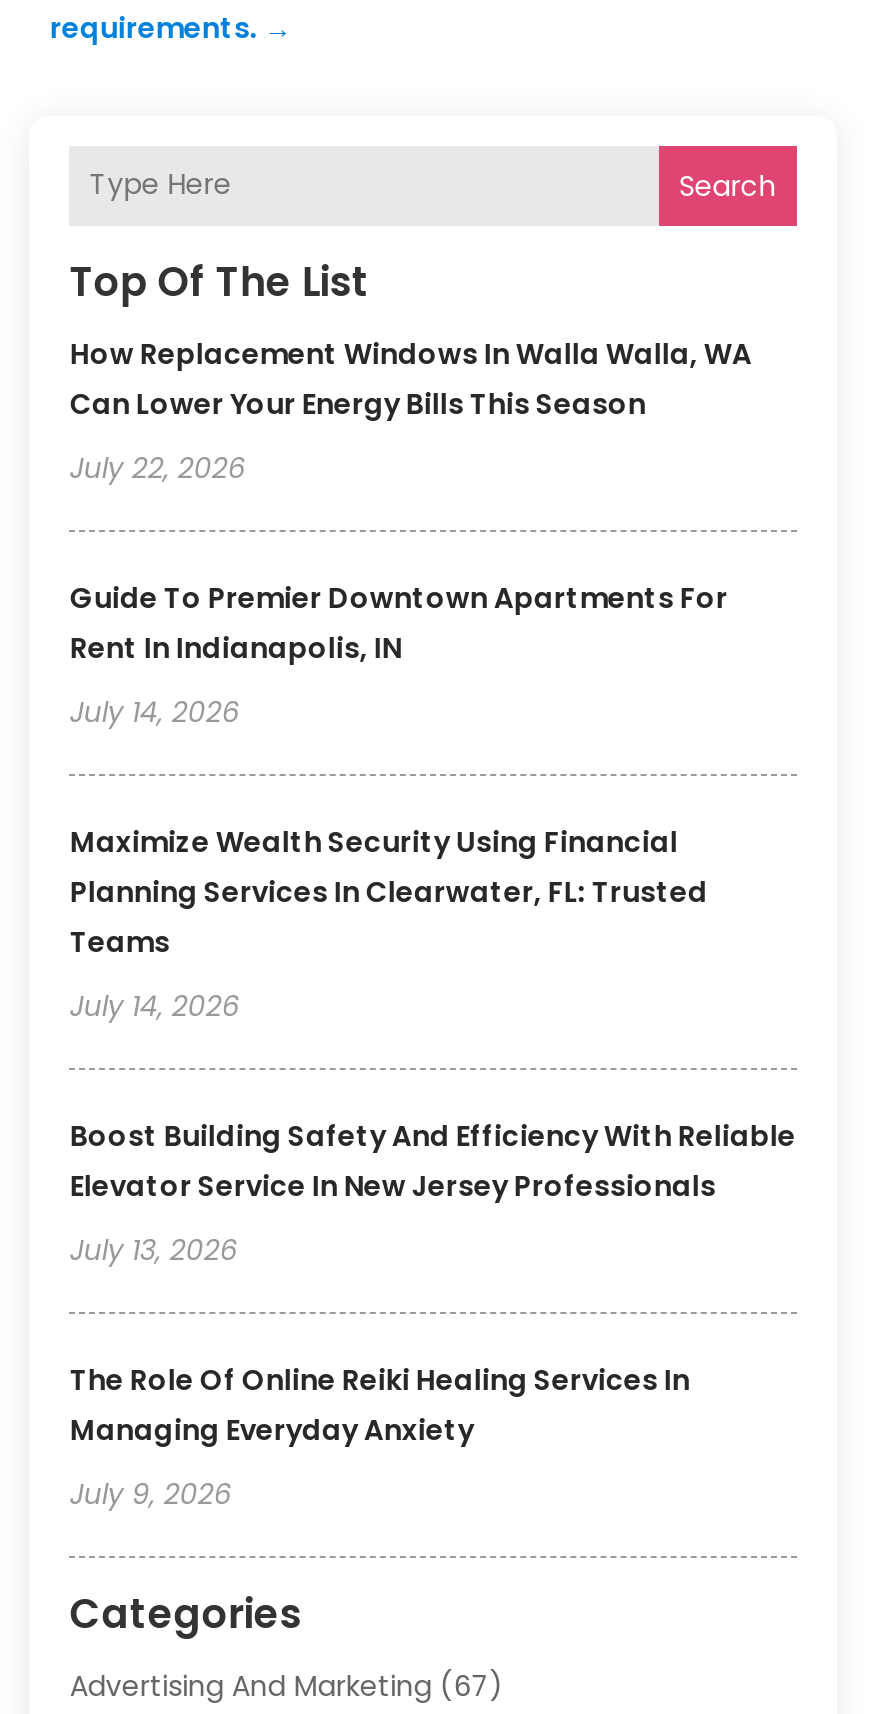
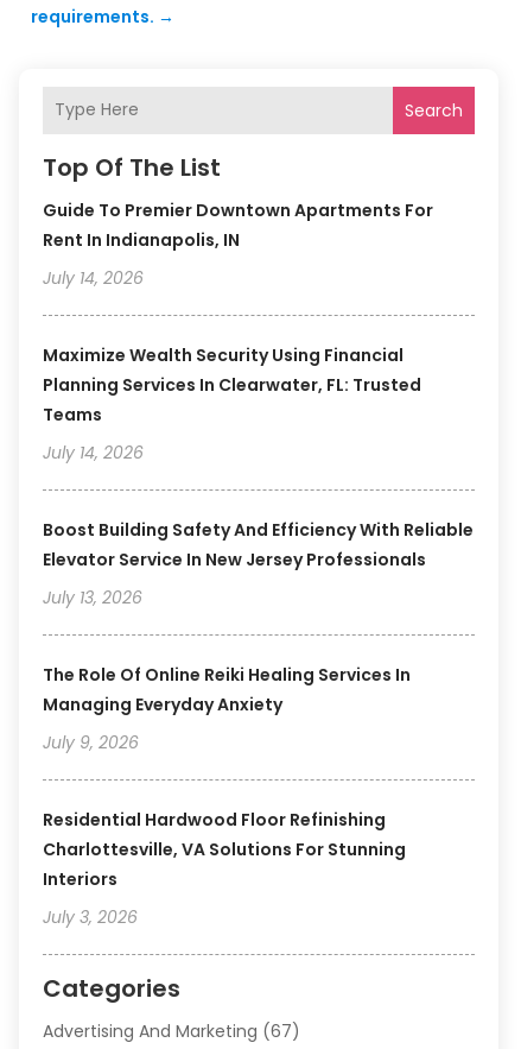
- How Replacement Windows In Walla Walla, WA
- Can Lower Your Energy Bills This Season
- July 22, 2026

moved up: Guide To Premier Downtown Apartments For | Rent In Indianapolis, IN | July 14, 2026 | ... | Managing Everyday Anxiety | July 9, 2026

+ Residential Hardwood Floor Refinishing
+ Charlottesville, VA Solutions For Stunning
+ Interiors
+ July 3, 2026
